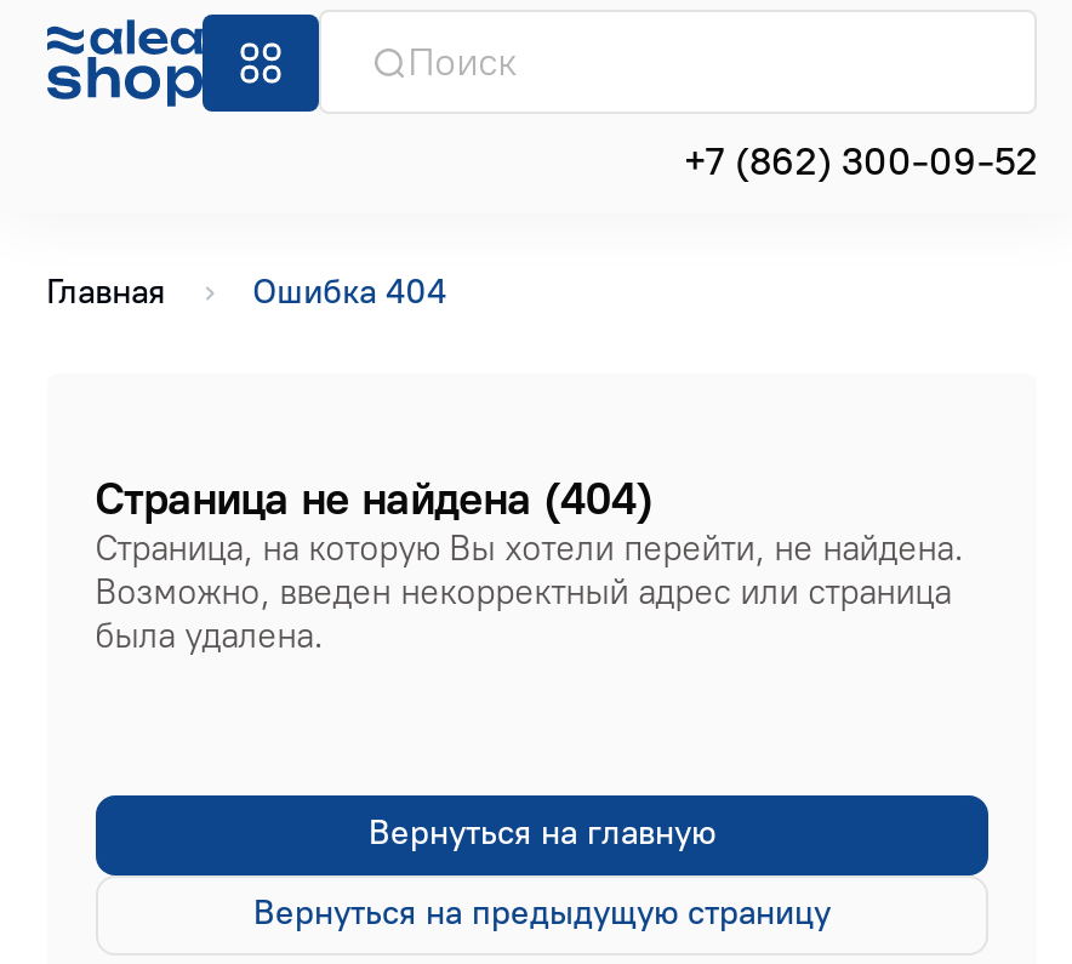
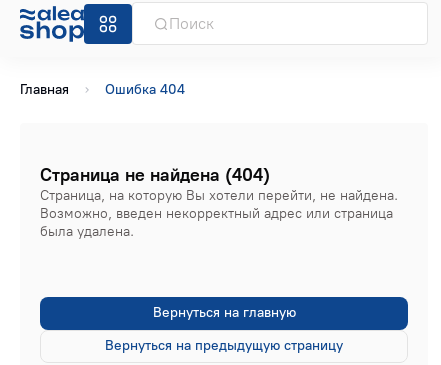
- +7 (862) 300-09-52
